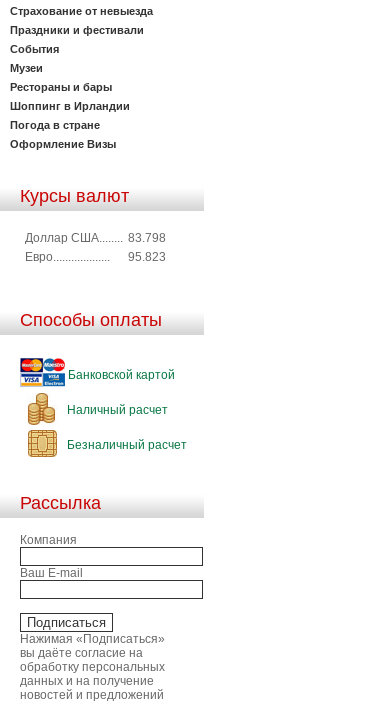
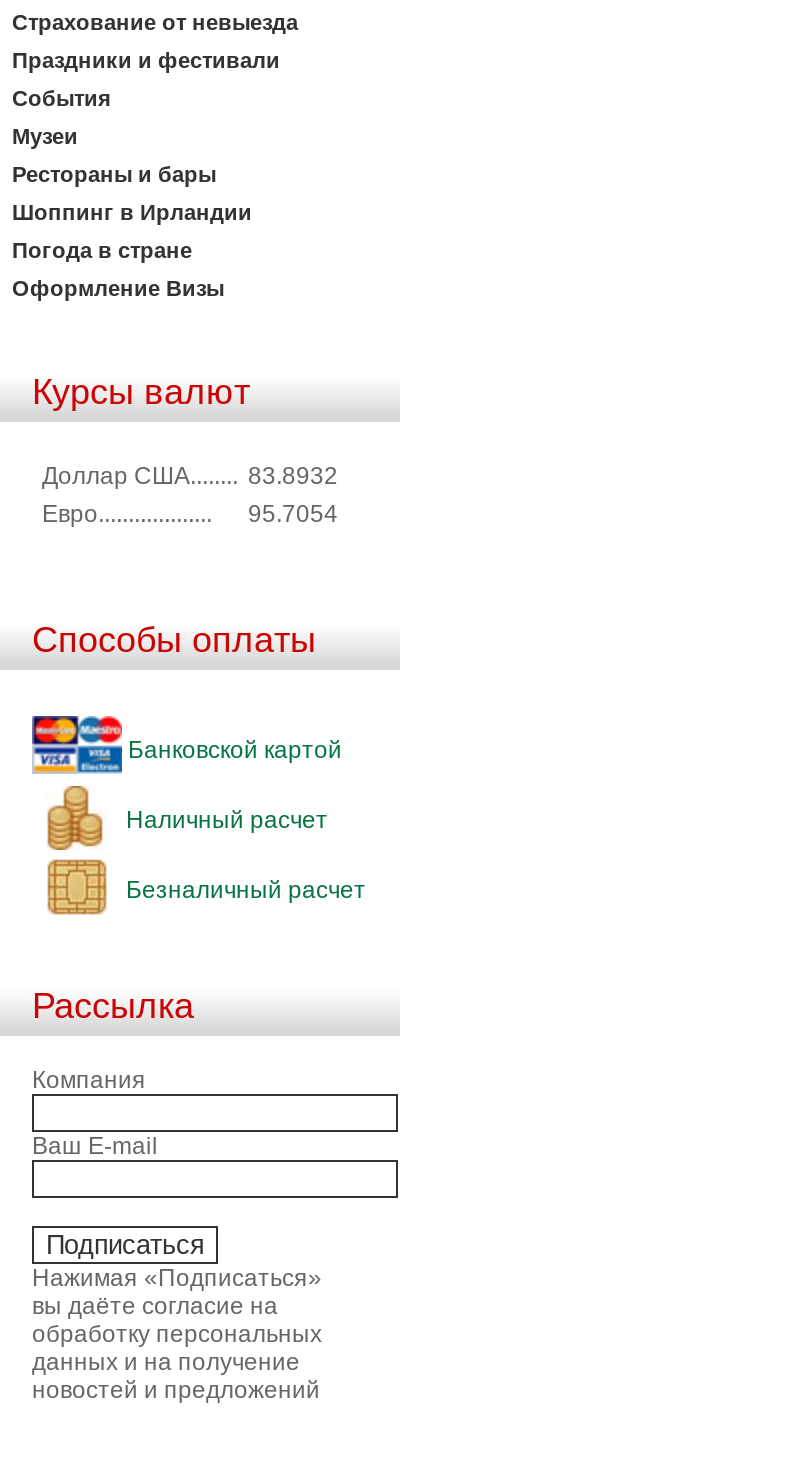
- Доллар США........ 83.798
+ Доллар США........ 83.8932

- Евро................... 95.823
+ Евро................... 95.7054
